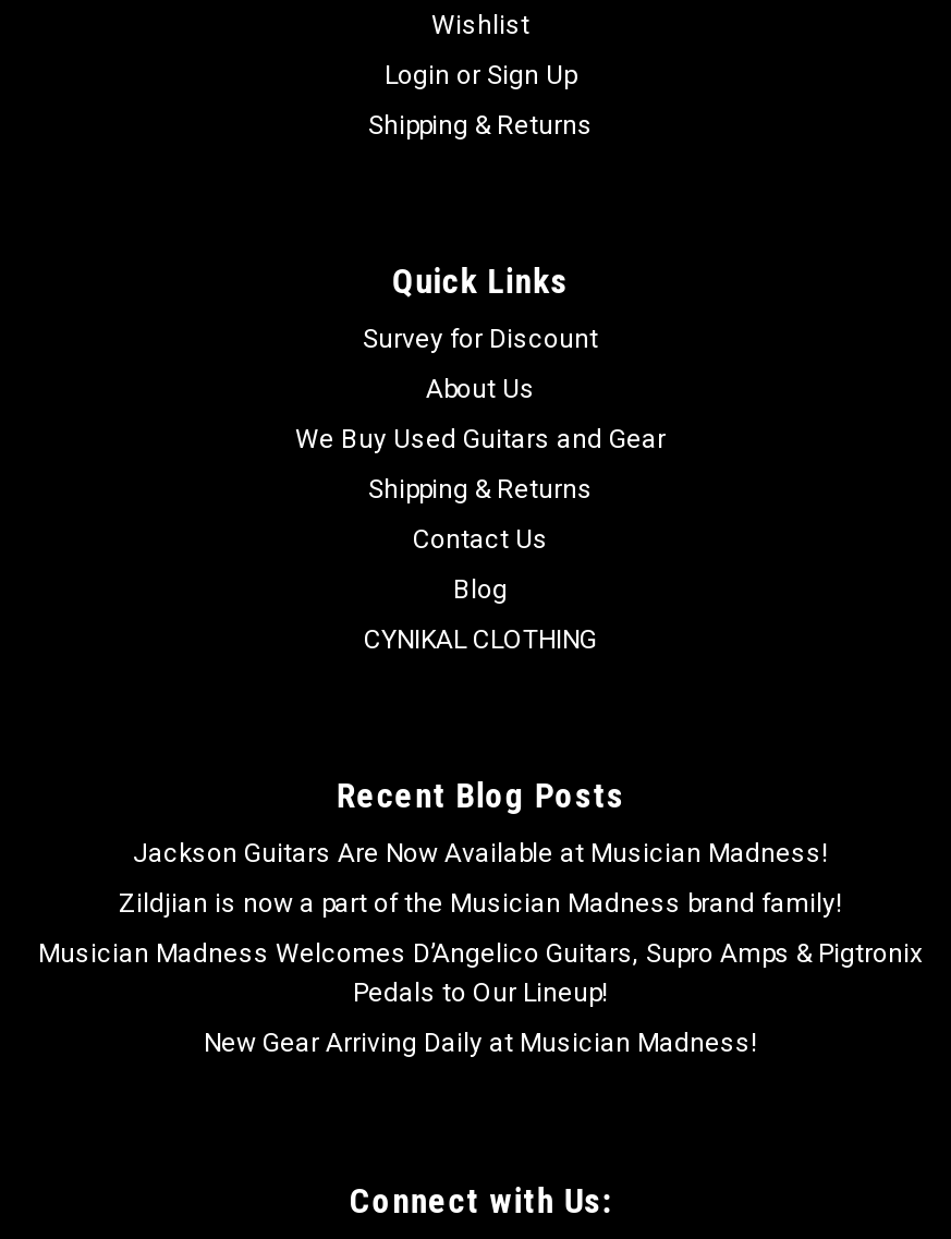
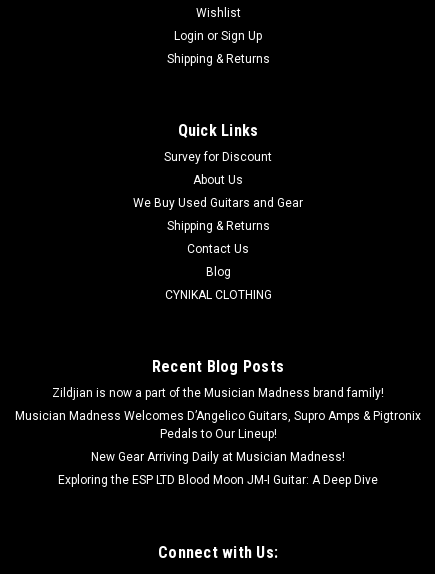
- Jackson Guitars Are Now Available at Musician Madness!

moved up: Zildjian is now a part of the Musician Madness brand family! | Musician Madness Welcomes D’Angelico Guitars, Supro Amps & Pigtronix | Pedals to Our Lineup! | New Gear Arriving Daily at Musician Madness!

+ Exploring the ESP LTD Blood Moon JM-I Guitar: A Deep Dive
